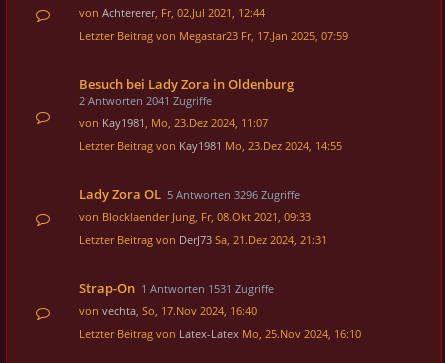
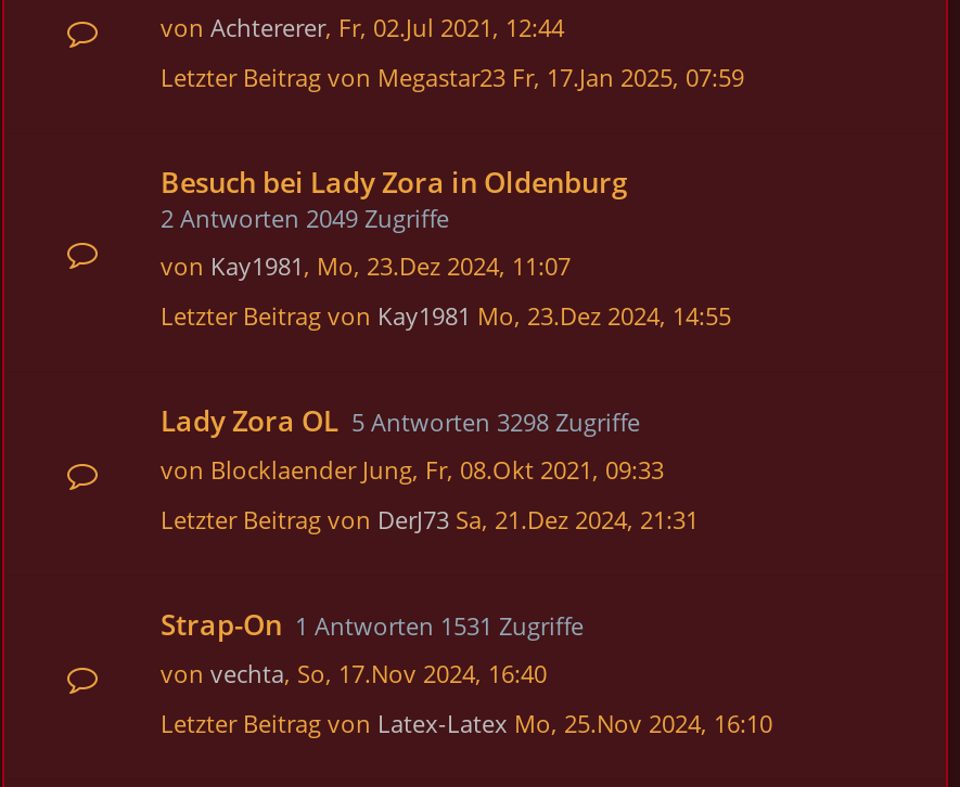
- 2 Antworten 2041 Zugriffe
+ 2 Antworten 2049 Zugriffe

- Lady Zora OL 5 Antworten 3296 Zugriffe
+ Lady Zora OL 5 Antworten 3298 Zugriffe
